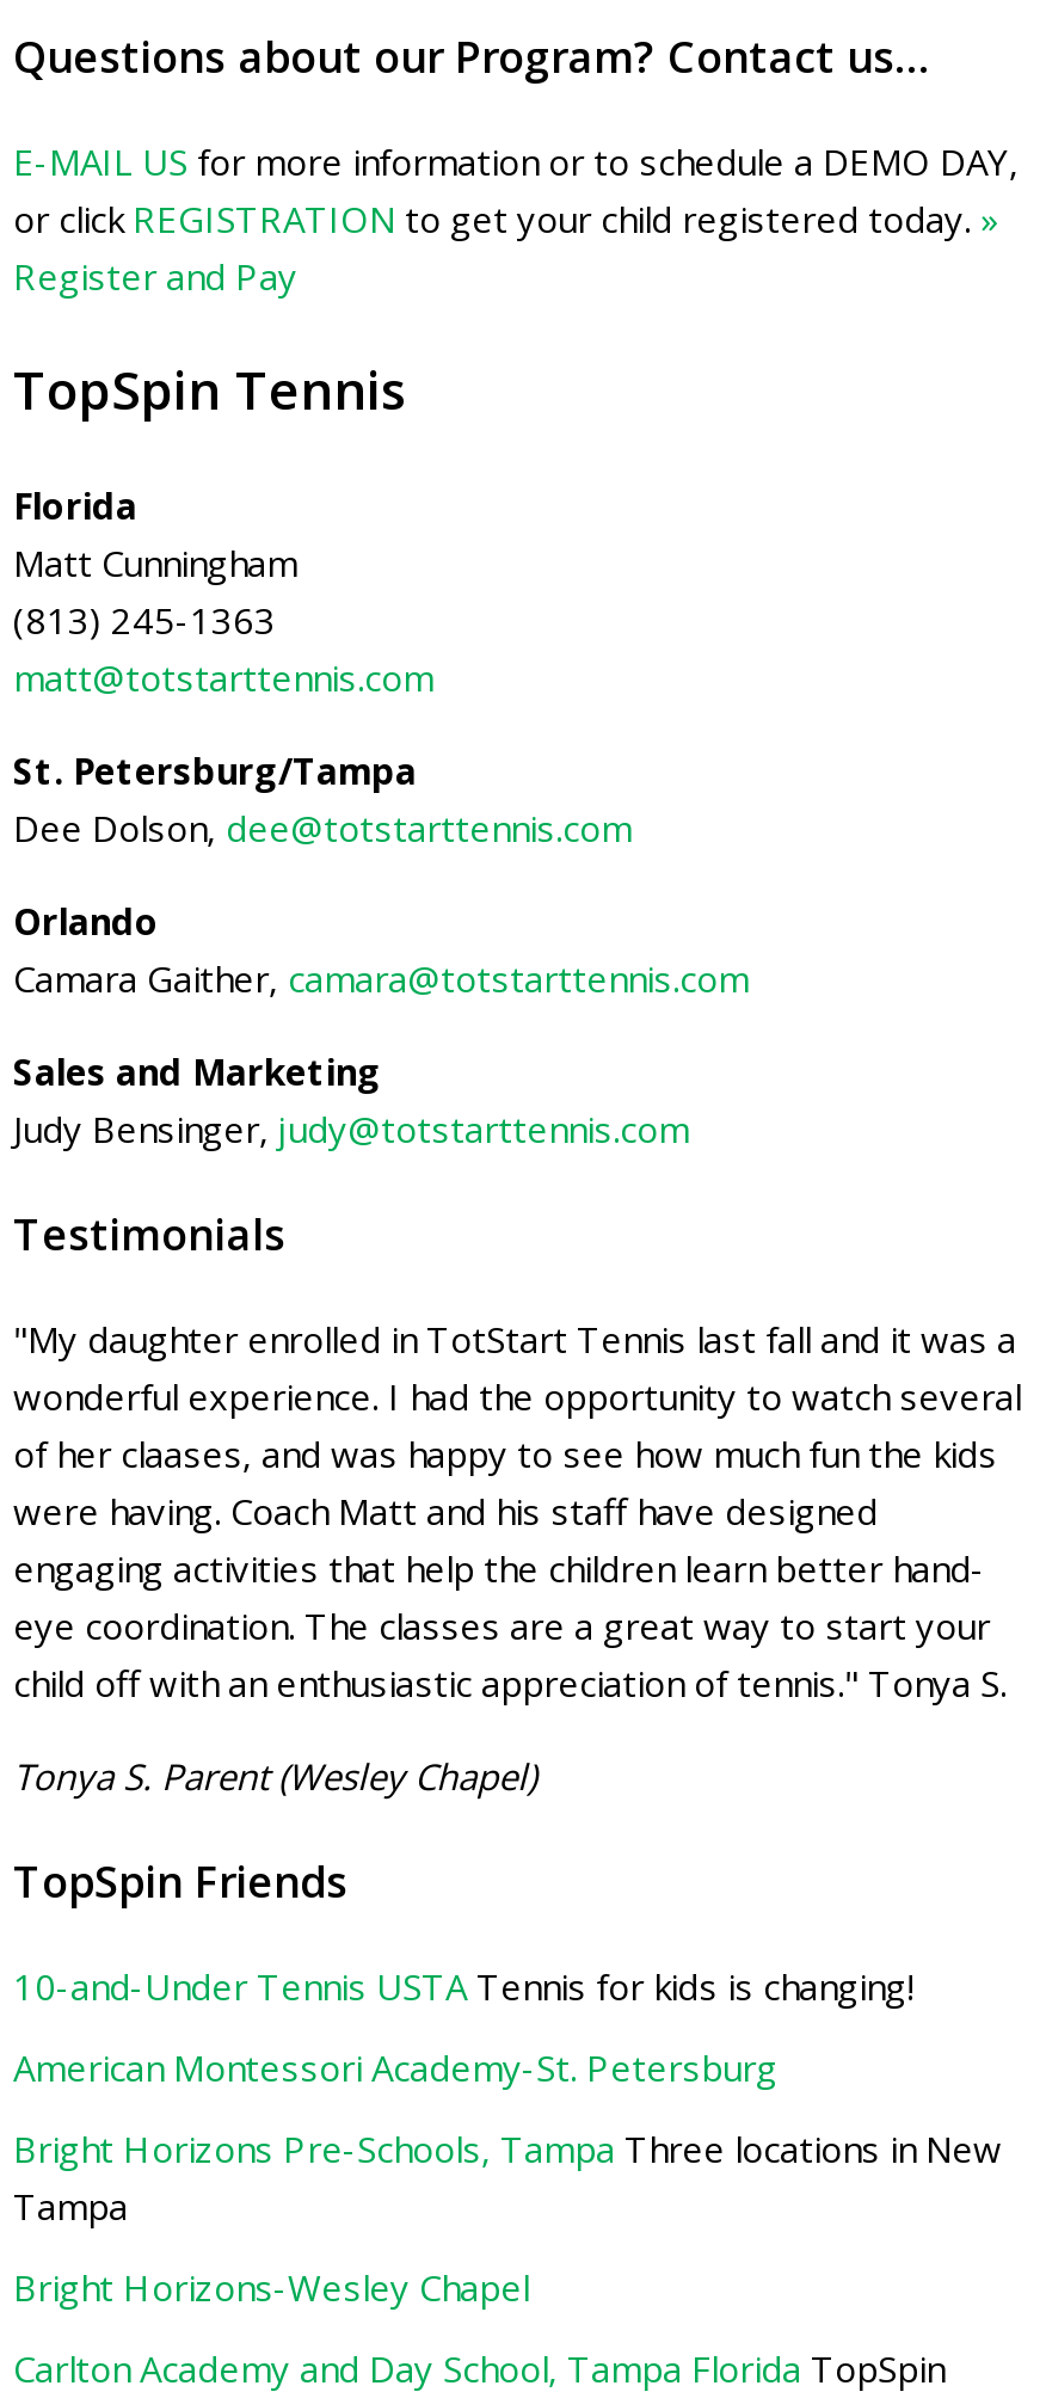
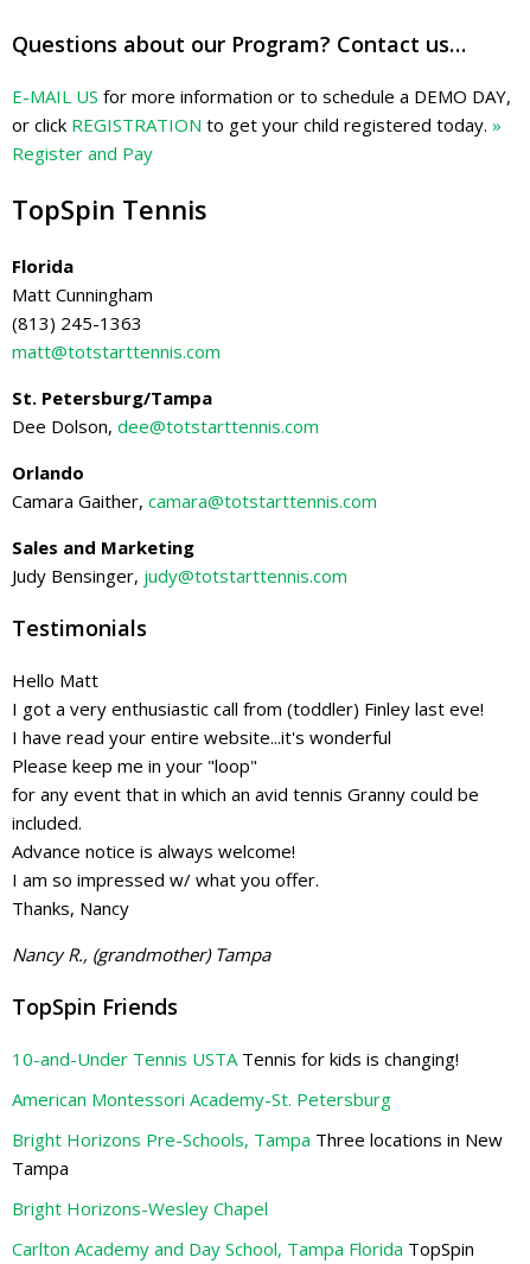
- "My daughter enrolled in TotStart Tennis last fall and it was a
- wonderful experience. I had the opportunity to watch several
- of her claases, and was happy to see how much fun the kids
- were having. Coach Matt and his staff have designed
- engaging activities that help the children learn better hand-
- eye coordination. The classes are a great way to start your
- child off with an enthusiastic appreciation of tennis." Tonya S.
+ Hello Matt
+ I got a very enthusiastic call from (toddler) Finley last eve!
+ I have read your entire website...it's wonderful
+ Please keep me in your "loop"
+ for any event that in which an avid tennis Granny could be
+ included.
+ Advance notice is always welcome!
+ I am so impressed w/ what you offer.
+ Thanks, Nancy

- Tonya S. Parent (Wesley Chapel)
+ Nancy R., (grandmother) Tampa
